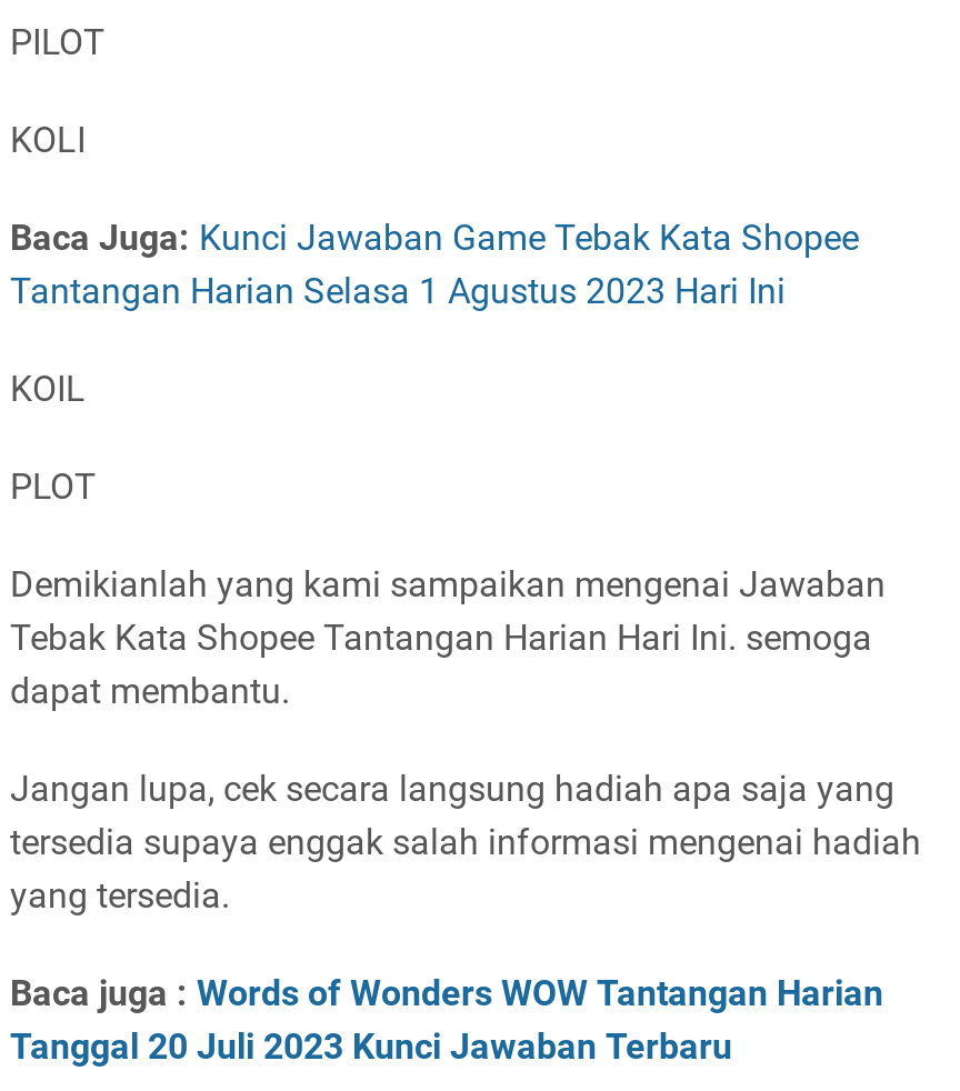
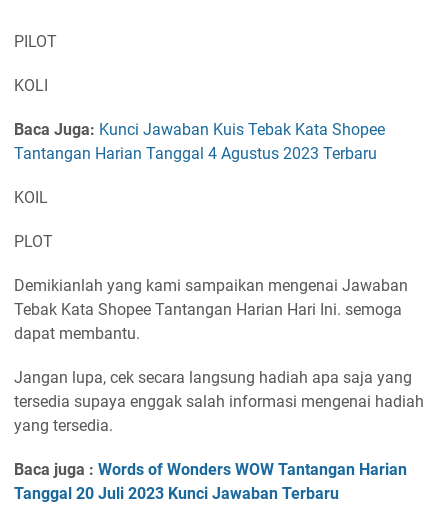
- Baca Juga: Kunci Jawaban Game Tebak Kata Shopee
- Tantangan Harian Selasa 1 Agustus 2023 Hari Ini
+ Baca Juga: Kunci Jawaban Kuis Tebak Kata Shopee
+ Tantangan Harian Tanggal 4 Agustus 2023 Terbaru
